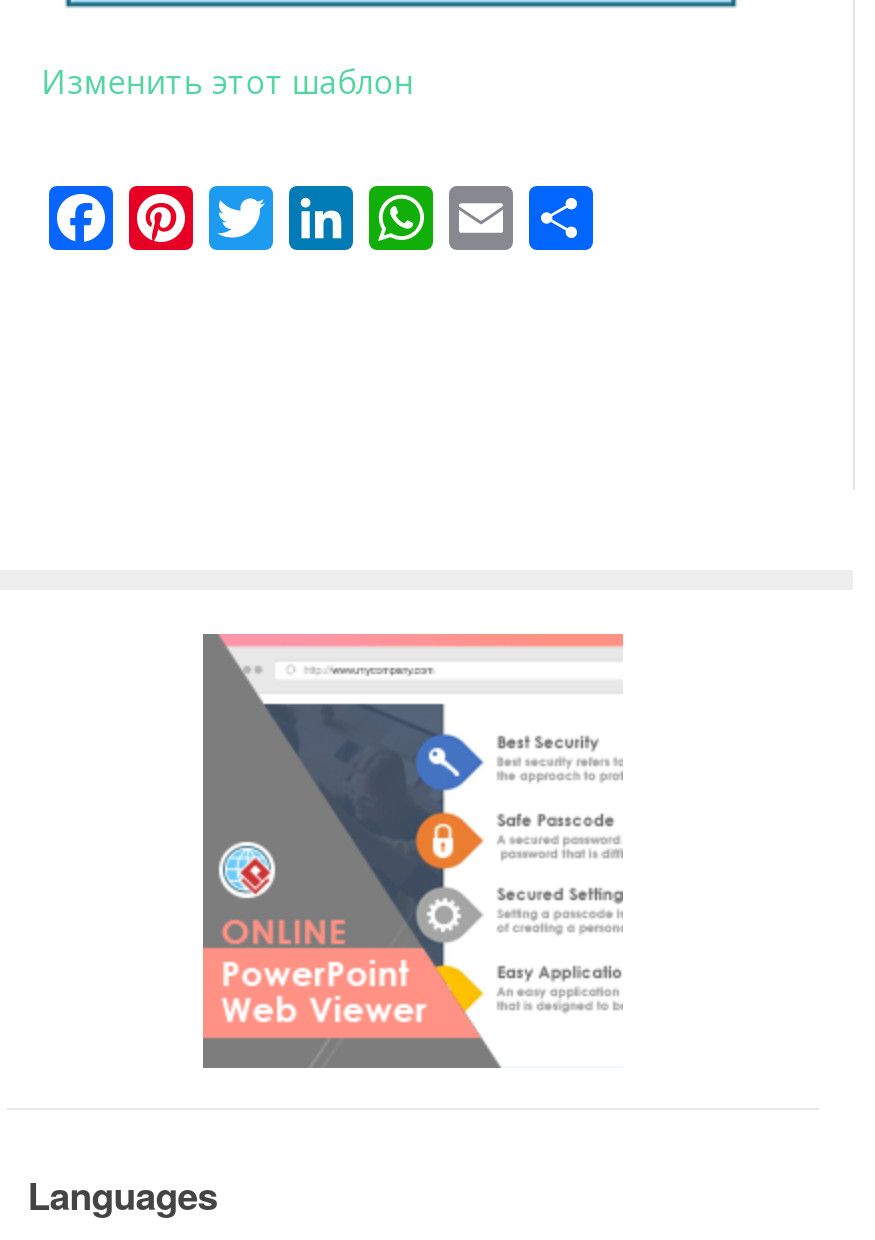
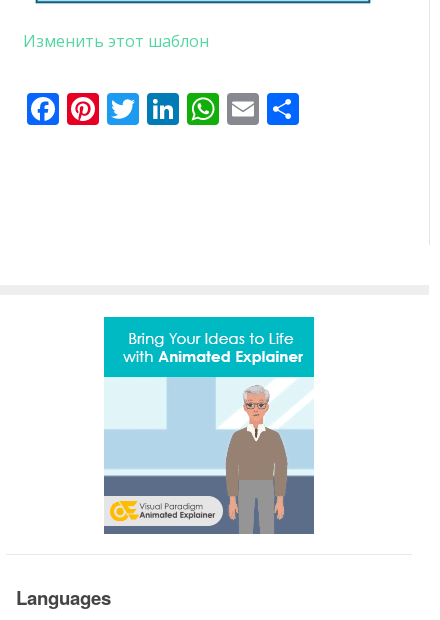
- [image]
+ [image]
